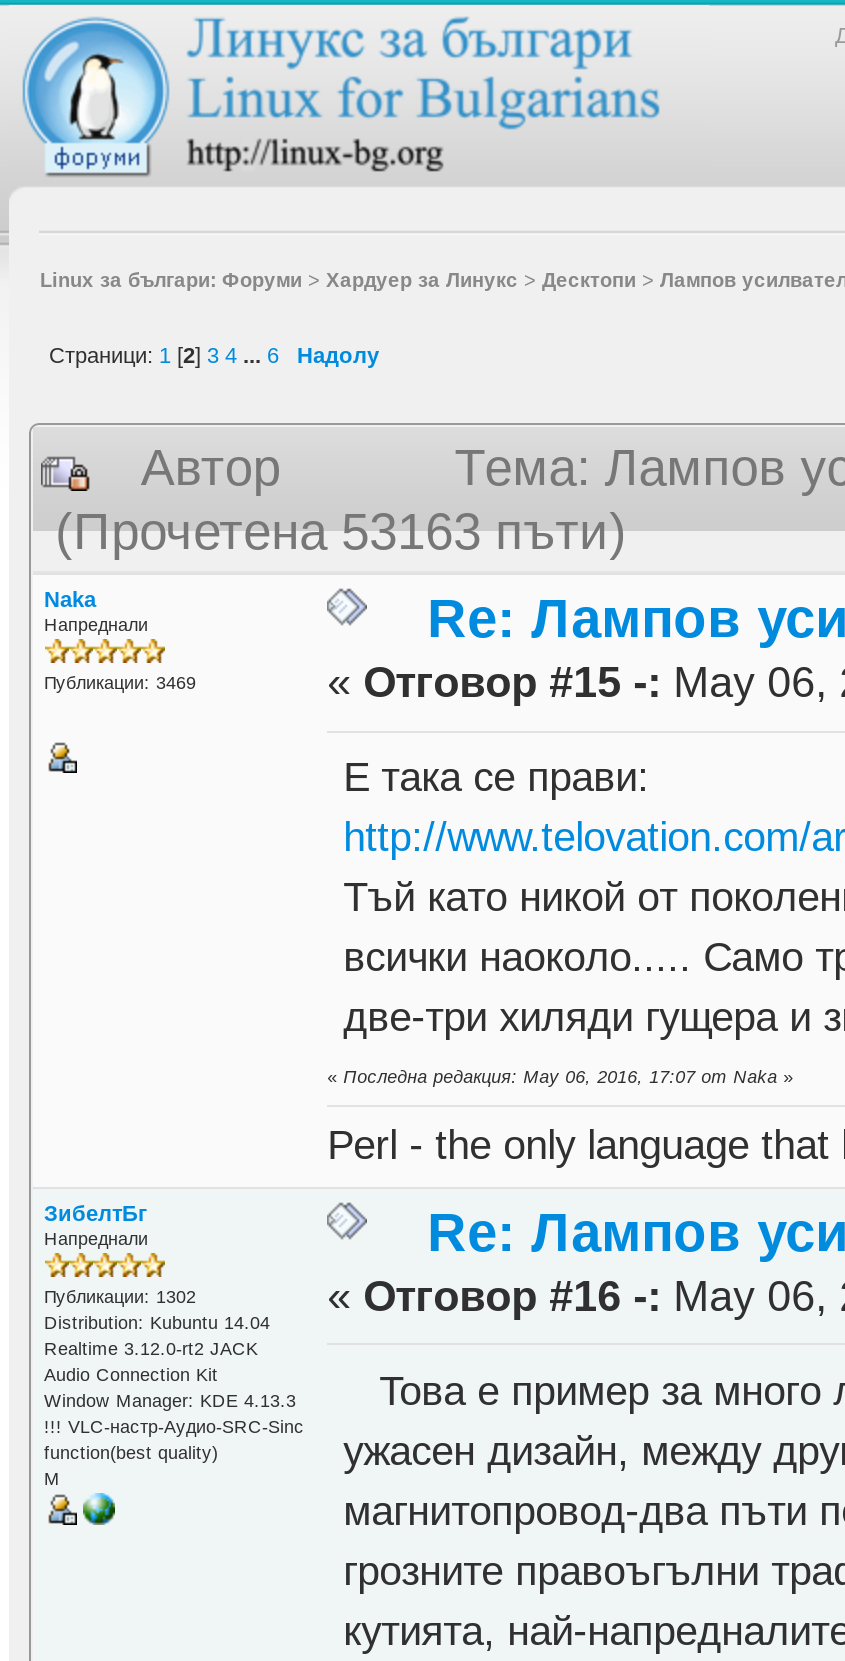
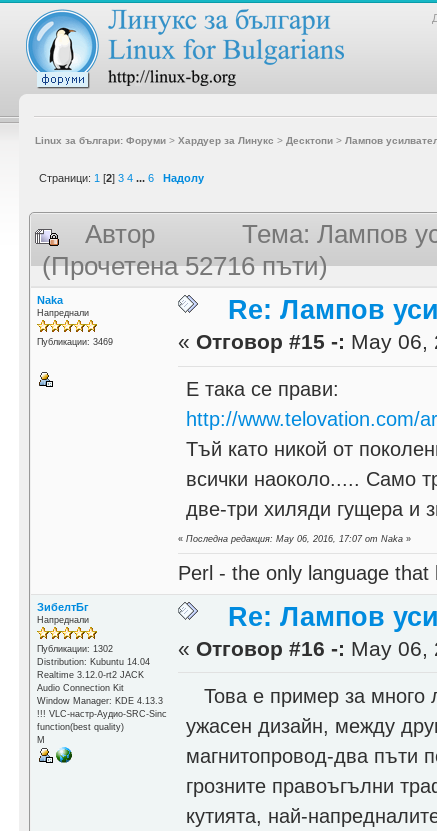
- (Прочетена 53163 пъти)
+ (Прочетена 52716 пъти)
